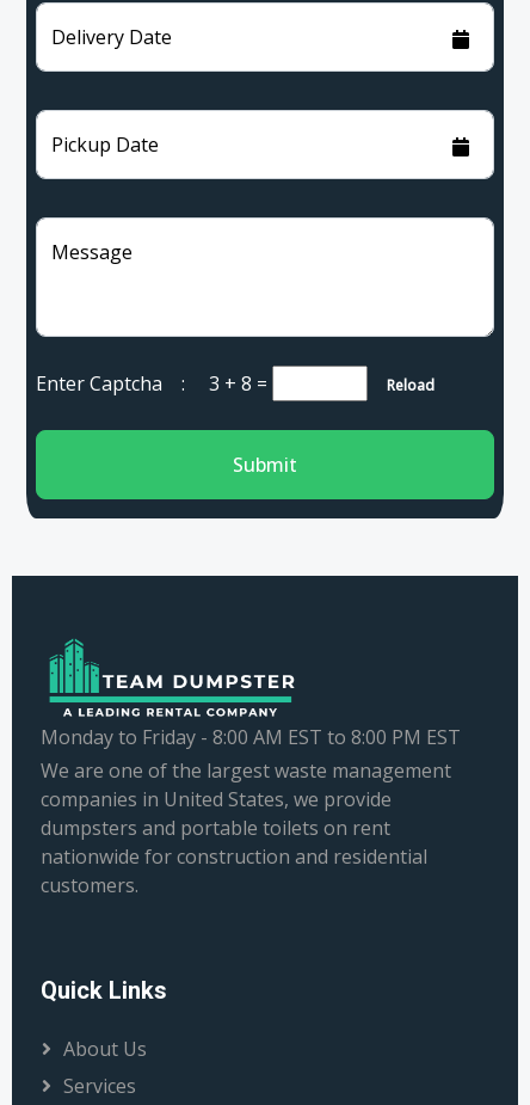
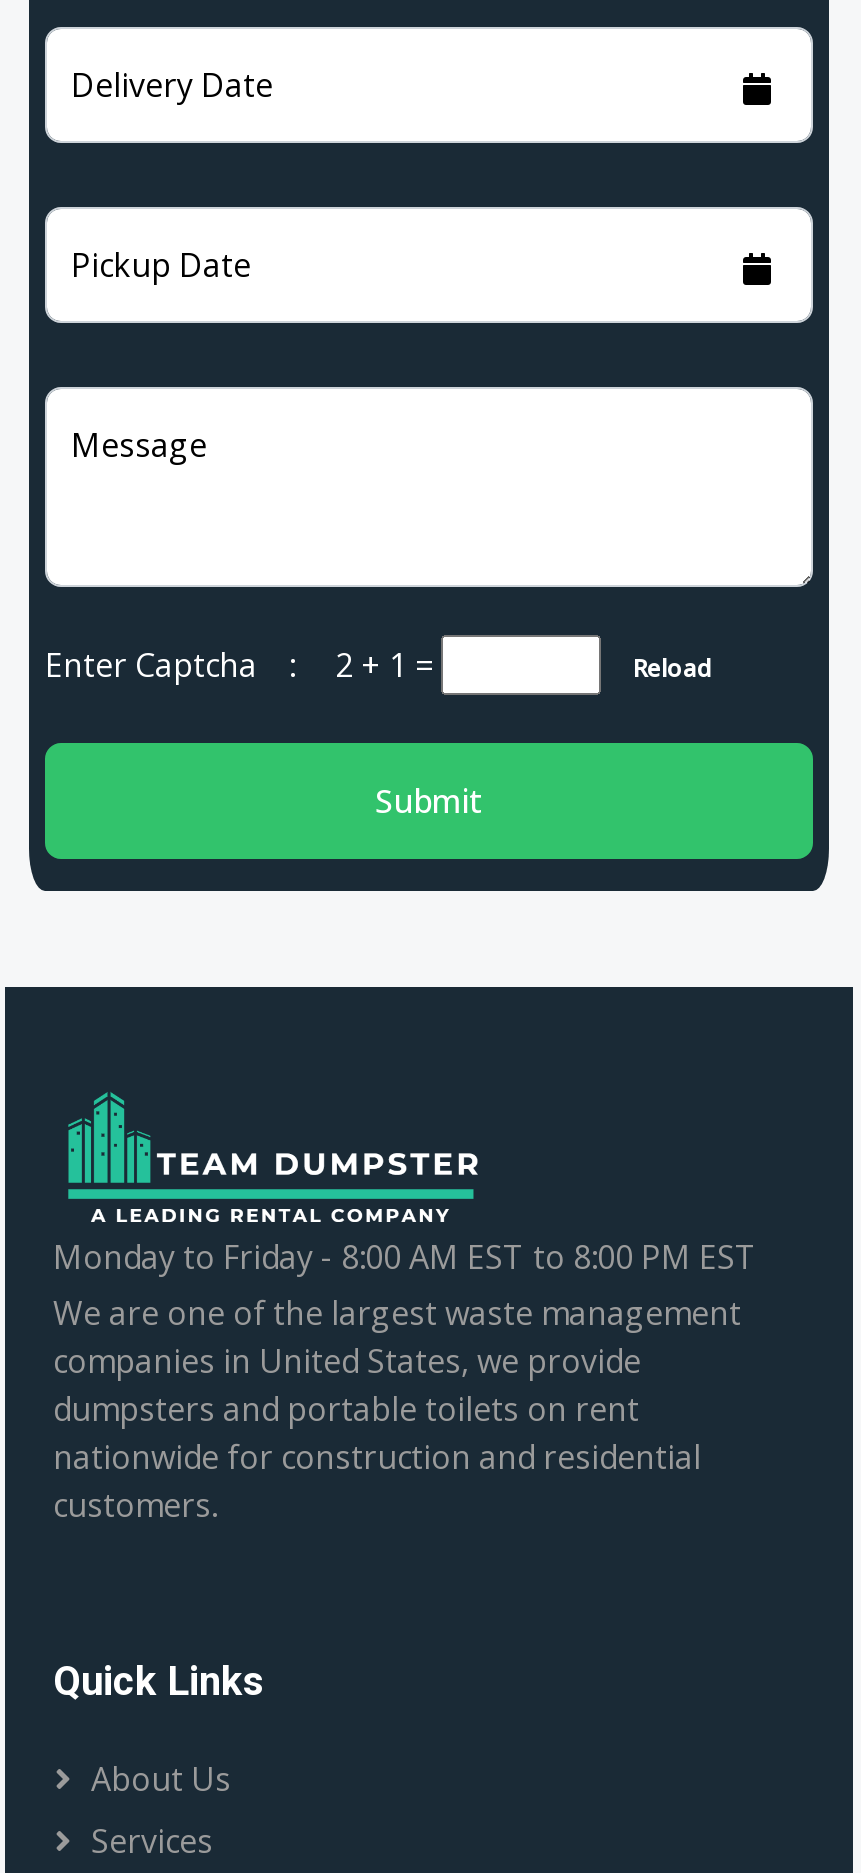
- Enter Captcha : 3 + 8 =
+ Enter Captcha : 2 + 1 =
